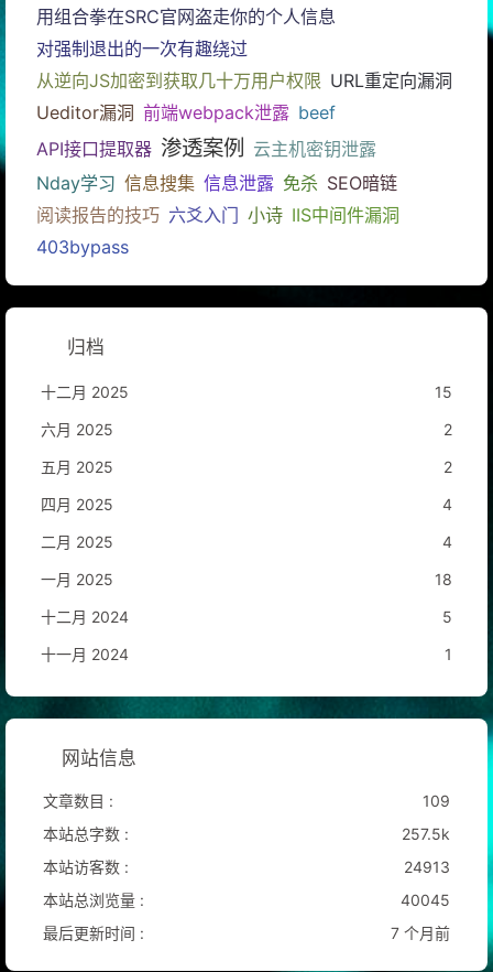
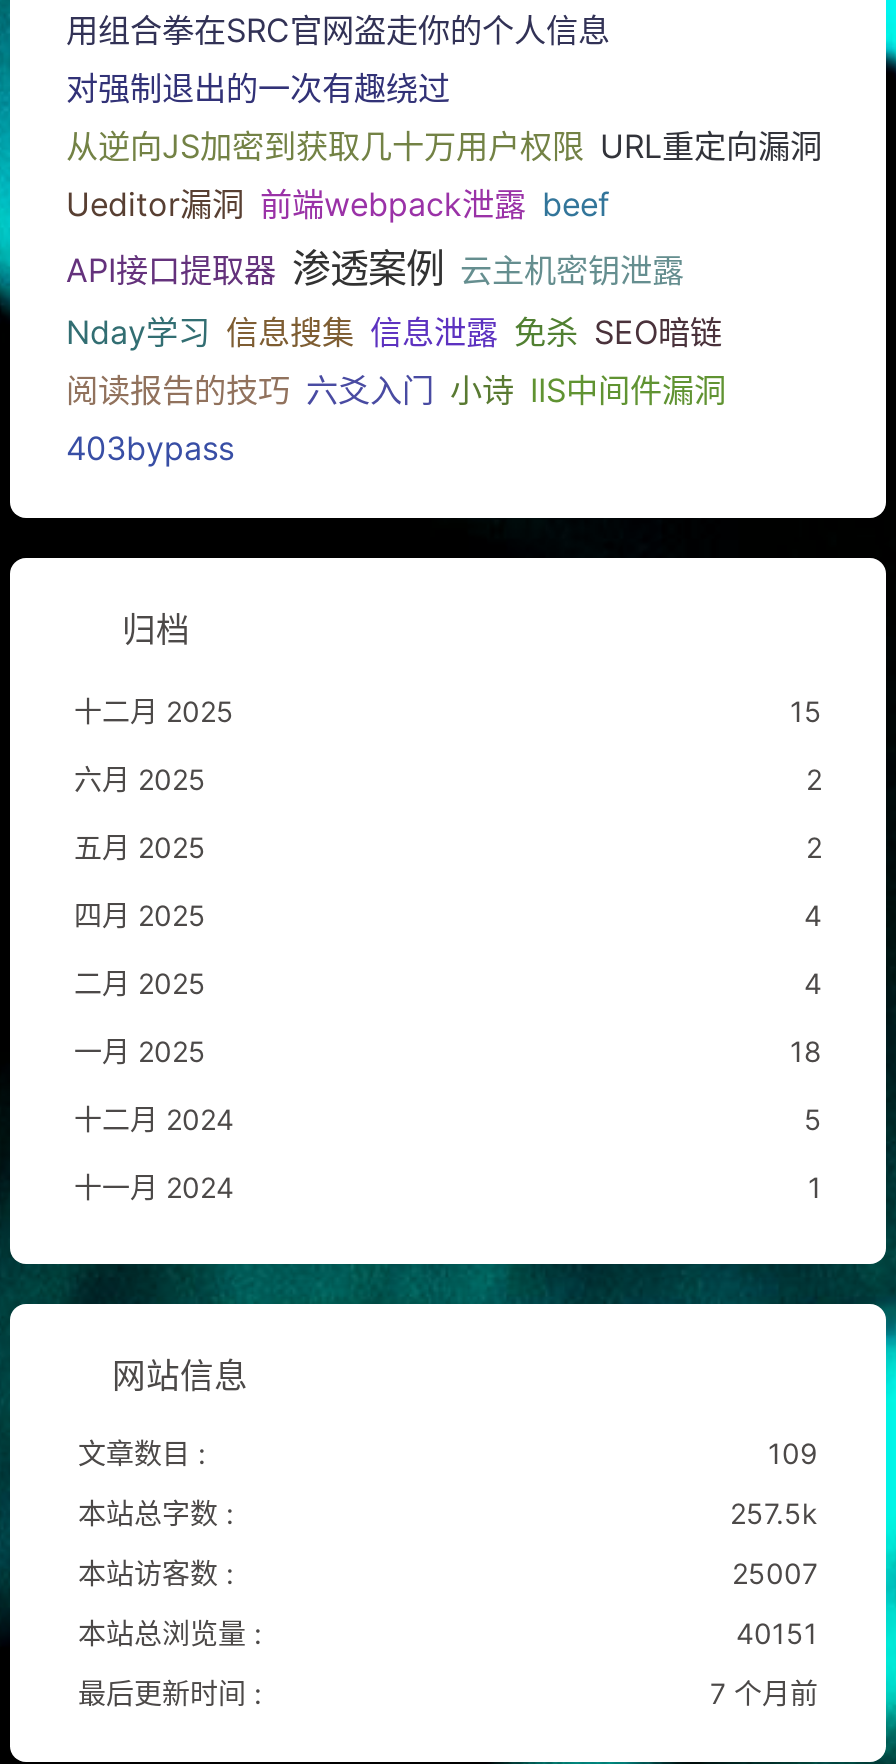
- 24913
+ 25007

- 40045
+ 40151
